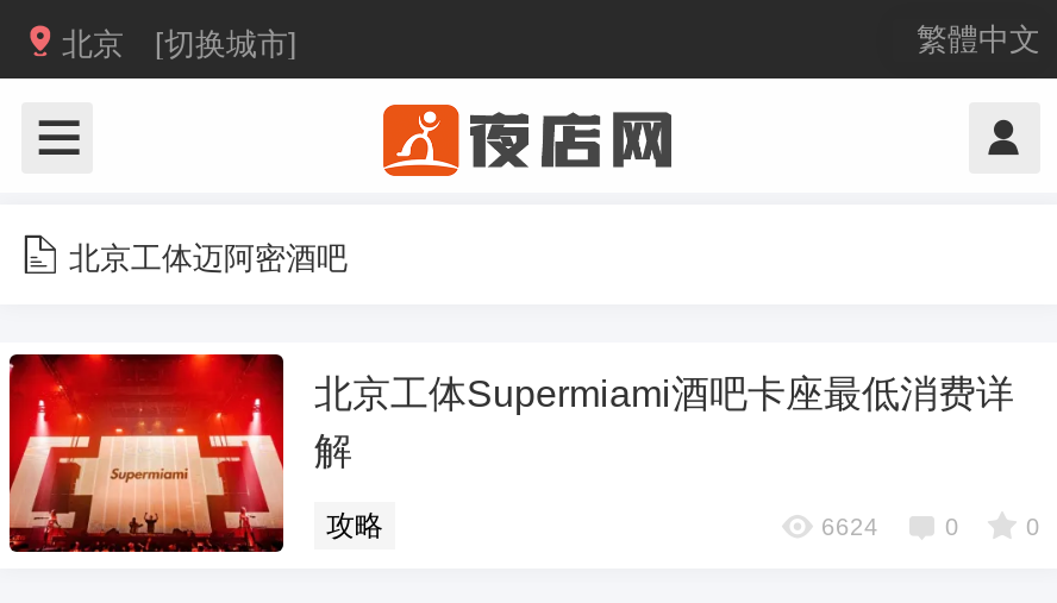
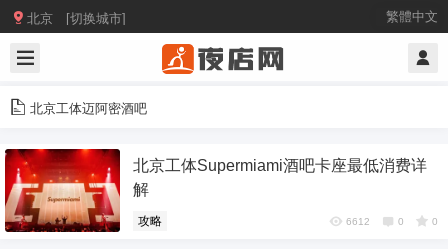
- 6624
+ 6612
